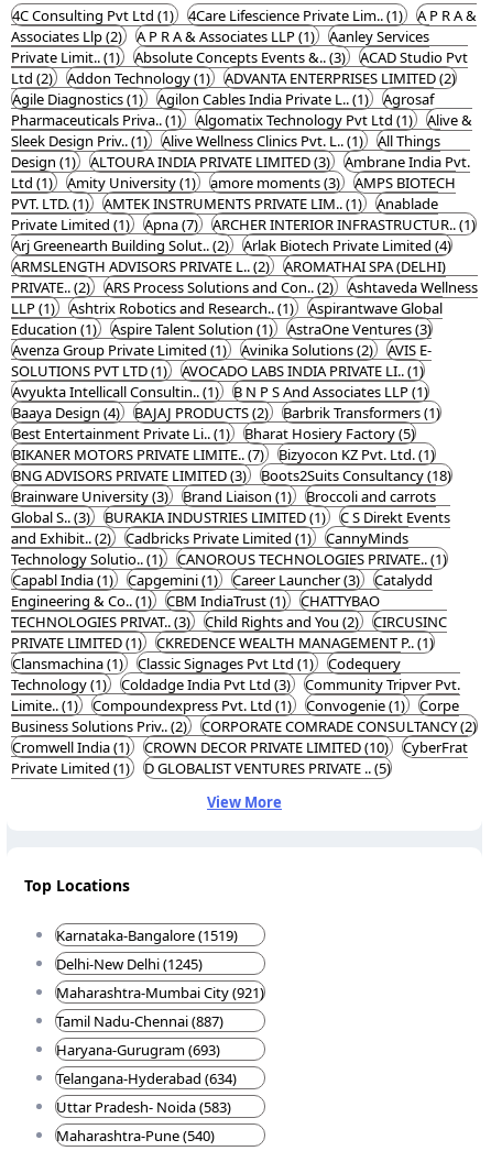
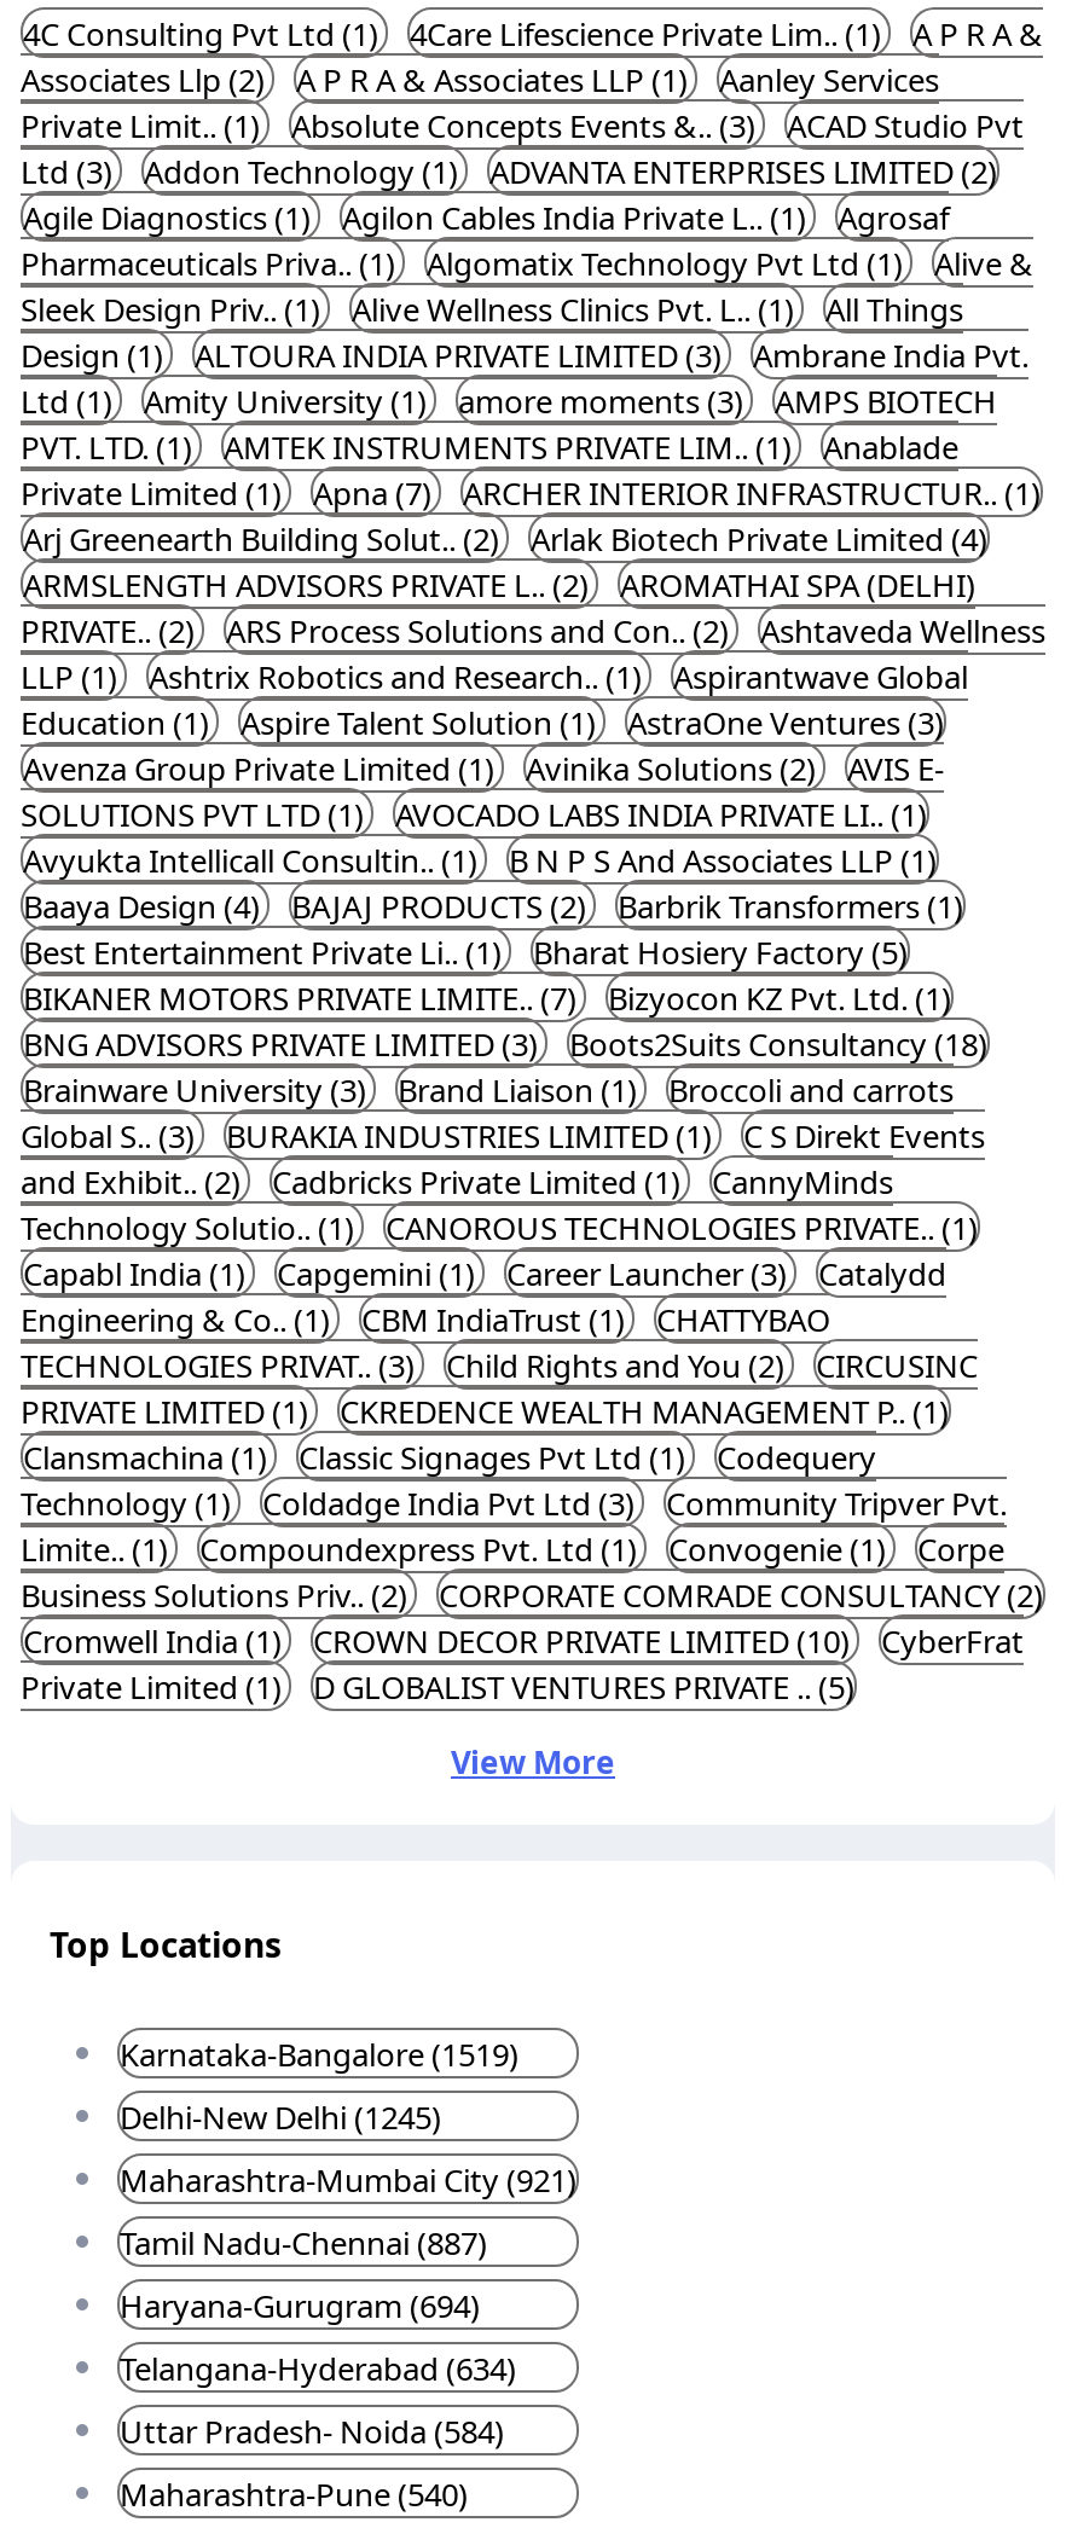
- Ltd (2) Addon Technology (1) ADVANTA ENTERPRISES LIMITED (2)
+ Ltd (3) Addon Technology (1) ADVANTA ENTERPRISES LIMITED (2)

- Haryana-Gurugram (693)
+ Haryana-Gurugram (694)

- Uttar Pradesh- Noida (583)
+ Uttar Pradesh- Noida (584)
